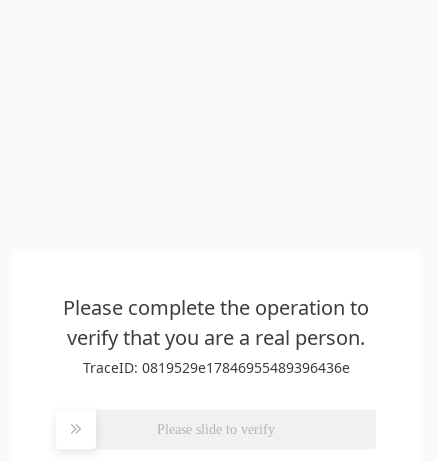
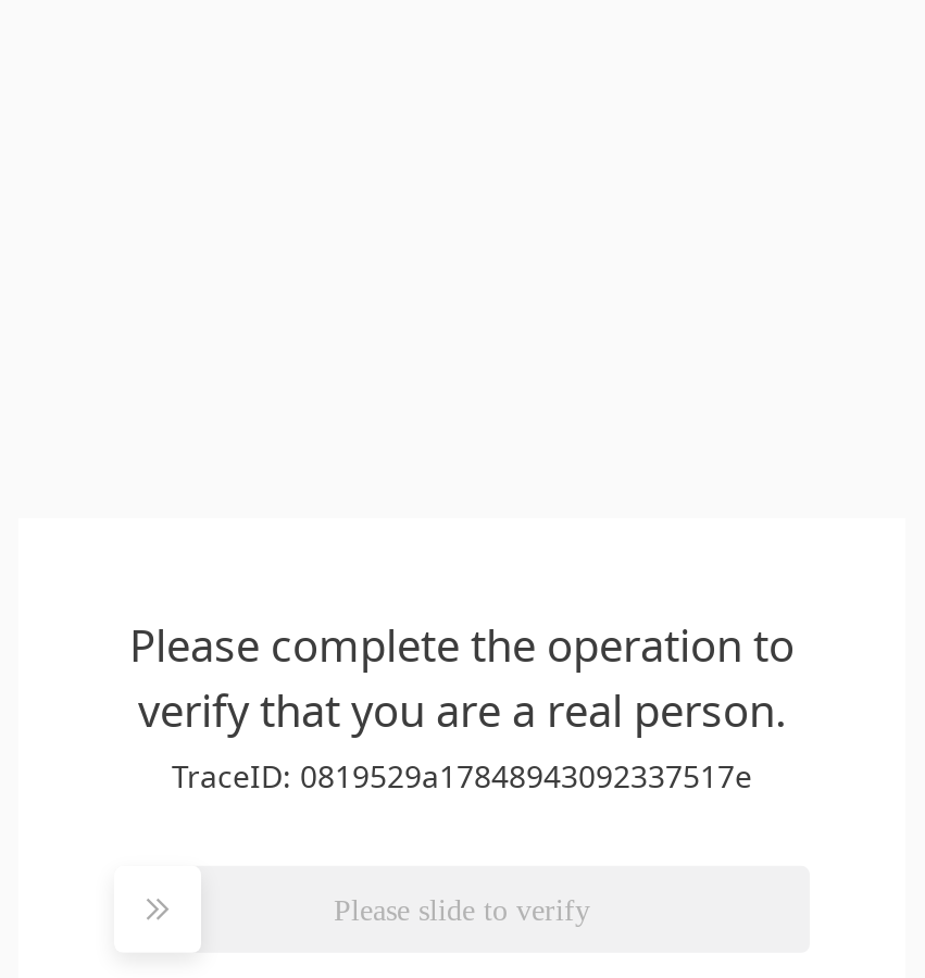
- TraceID: 0819529e17846955489396436e
+ TraceID: 0819529a17848943092337517e
